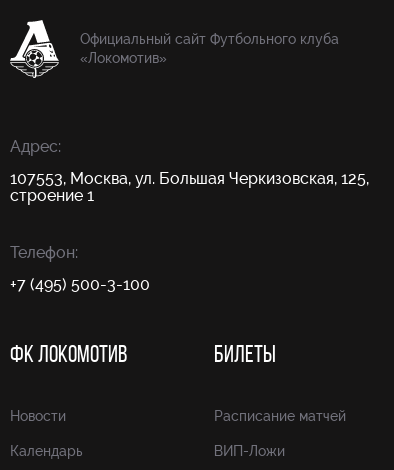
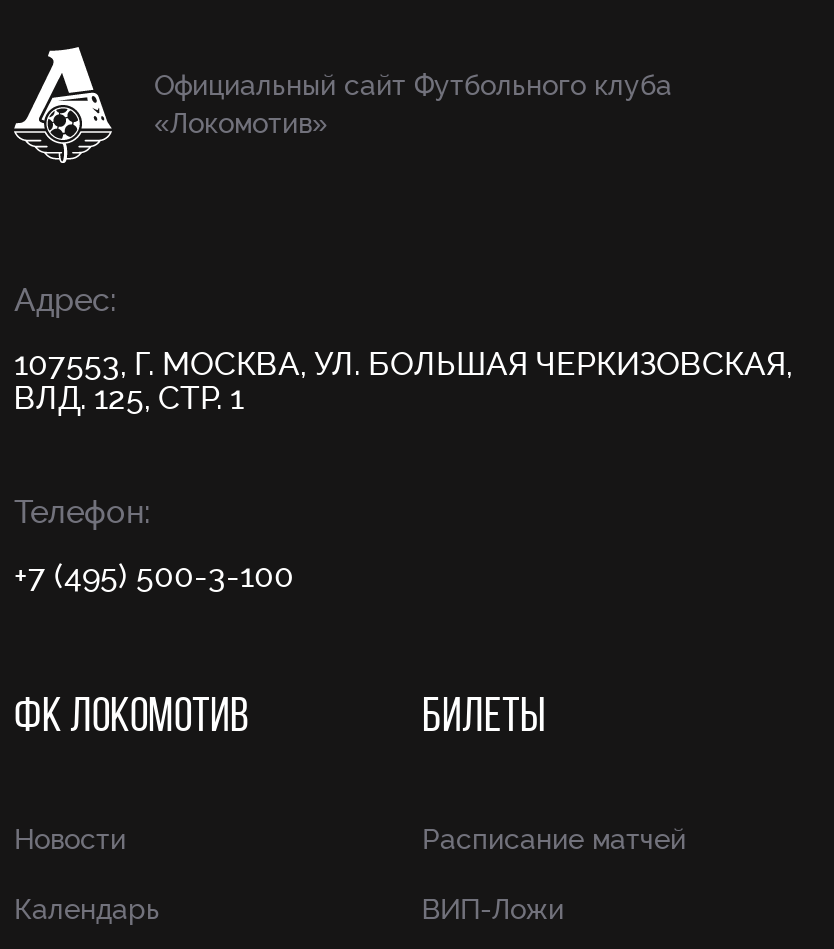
- 107553, Москва, ул. Большая Черкизовская, 125,
- строение 1
+ 107553, Г. МОСКВА, УЛ. БОЛЬШАЯ ЧЕРКИЗОВСКАЯ,
+ ВЛД. 125, СТР. 1
